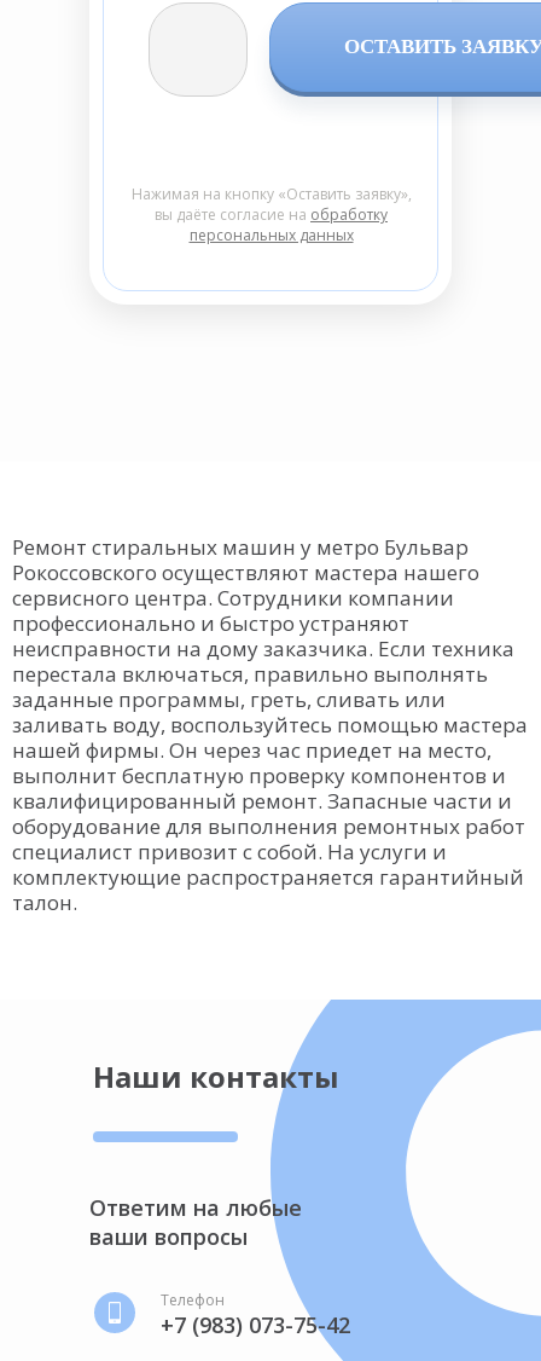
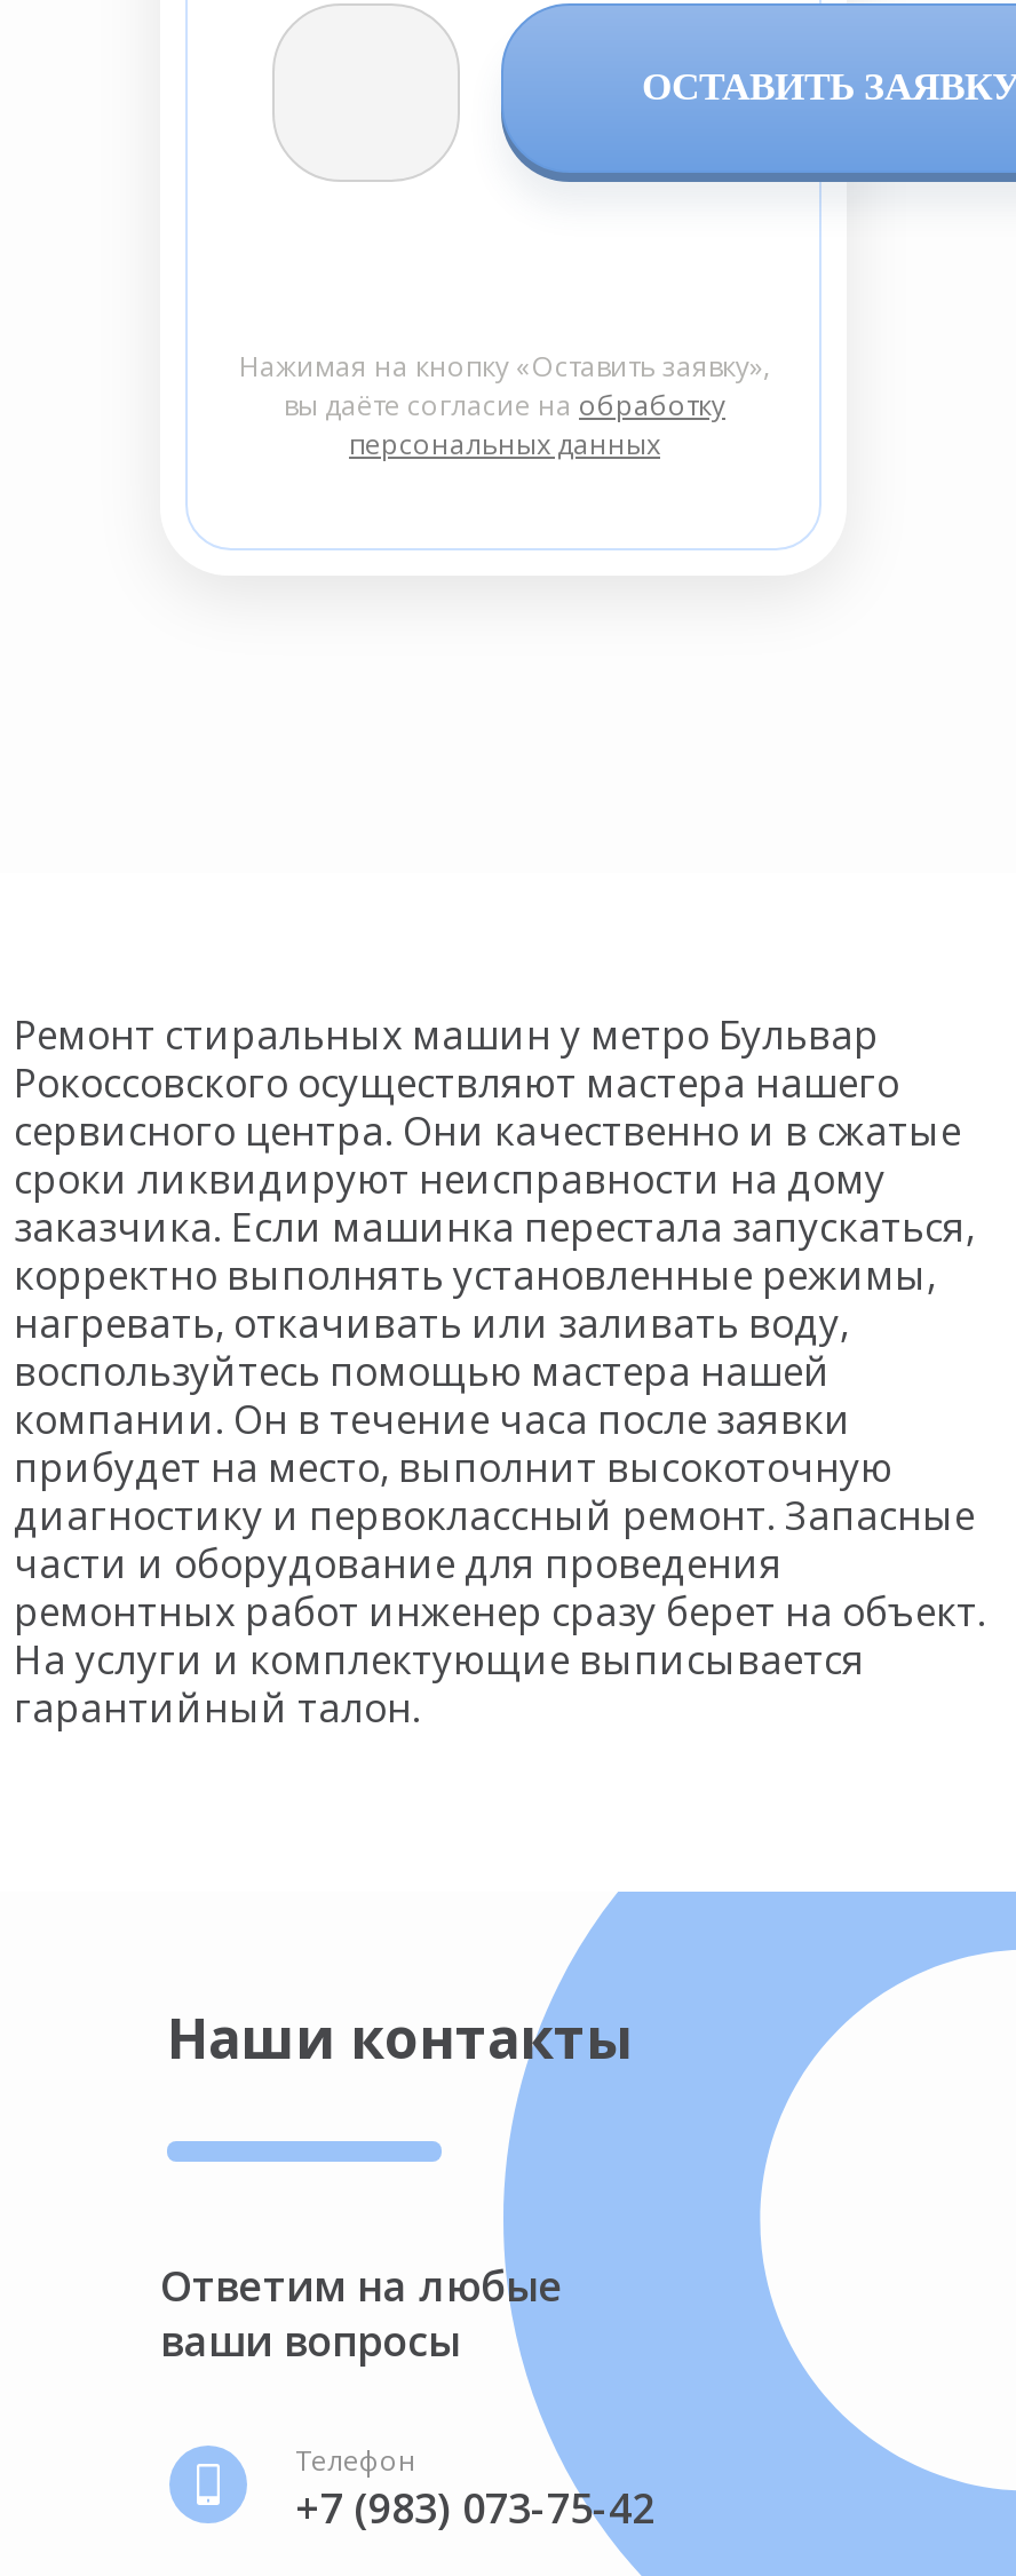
- сервисного центра. Сотрудники компании
- профессионально и быстро устраняют
- неисправности на дому заказчика. Если техника
- перестала включаться, правильно выполнять
- заданные программы, греть, сливать или
- заливать воду, воспользуйтесь помощью мастера
- нашей фирмы. Он через час приедет на место,
- выполнит бесплатную проверку компонентов и
- квалифицированный ремонт. Запасные части и
- оборудование для выполнения ремонтных работ
- специалист привозит с собой. На услуги и
- комплектующие распространяется гарантийный
- талон.
+ сервисного центра. Они качественно и в сжатые
+ сроки ликвидируют неисправности на дому
+ заказчика. Если машинка перестала запускаться,
+ корректно выполнять установленные режимы,
+ нагревать, откачивать или заливать воду,
+ воспользуйтесь помощью мастера нашей
+ компании. Он в течение часа после заявки
+ прибудет на место, выполнит высокоточную
+ диагностику и первоклассный ремонт. Запасные
+ части и оборудование для проведения
+ ремонтных работ инженер сразу берет на объект.
+ На услуги и комплектующие выписывается
+ гарантийный талон.
